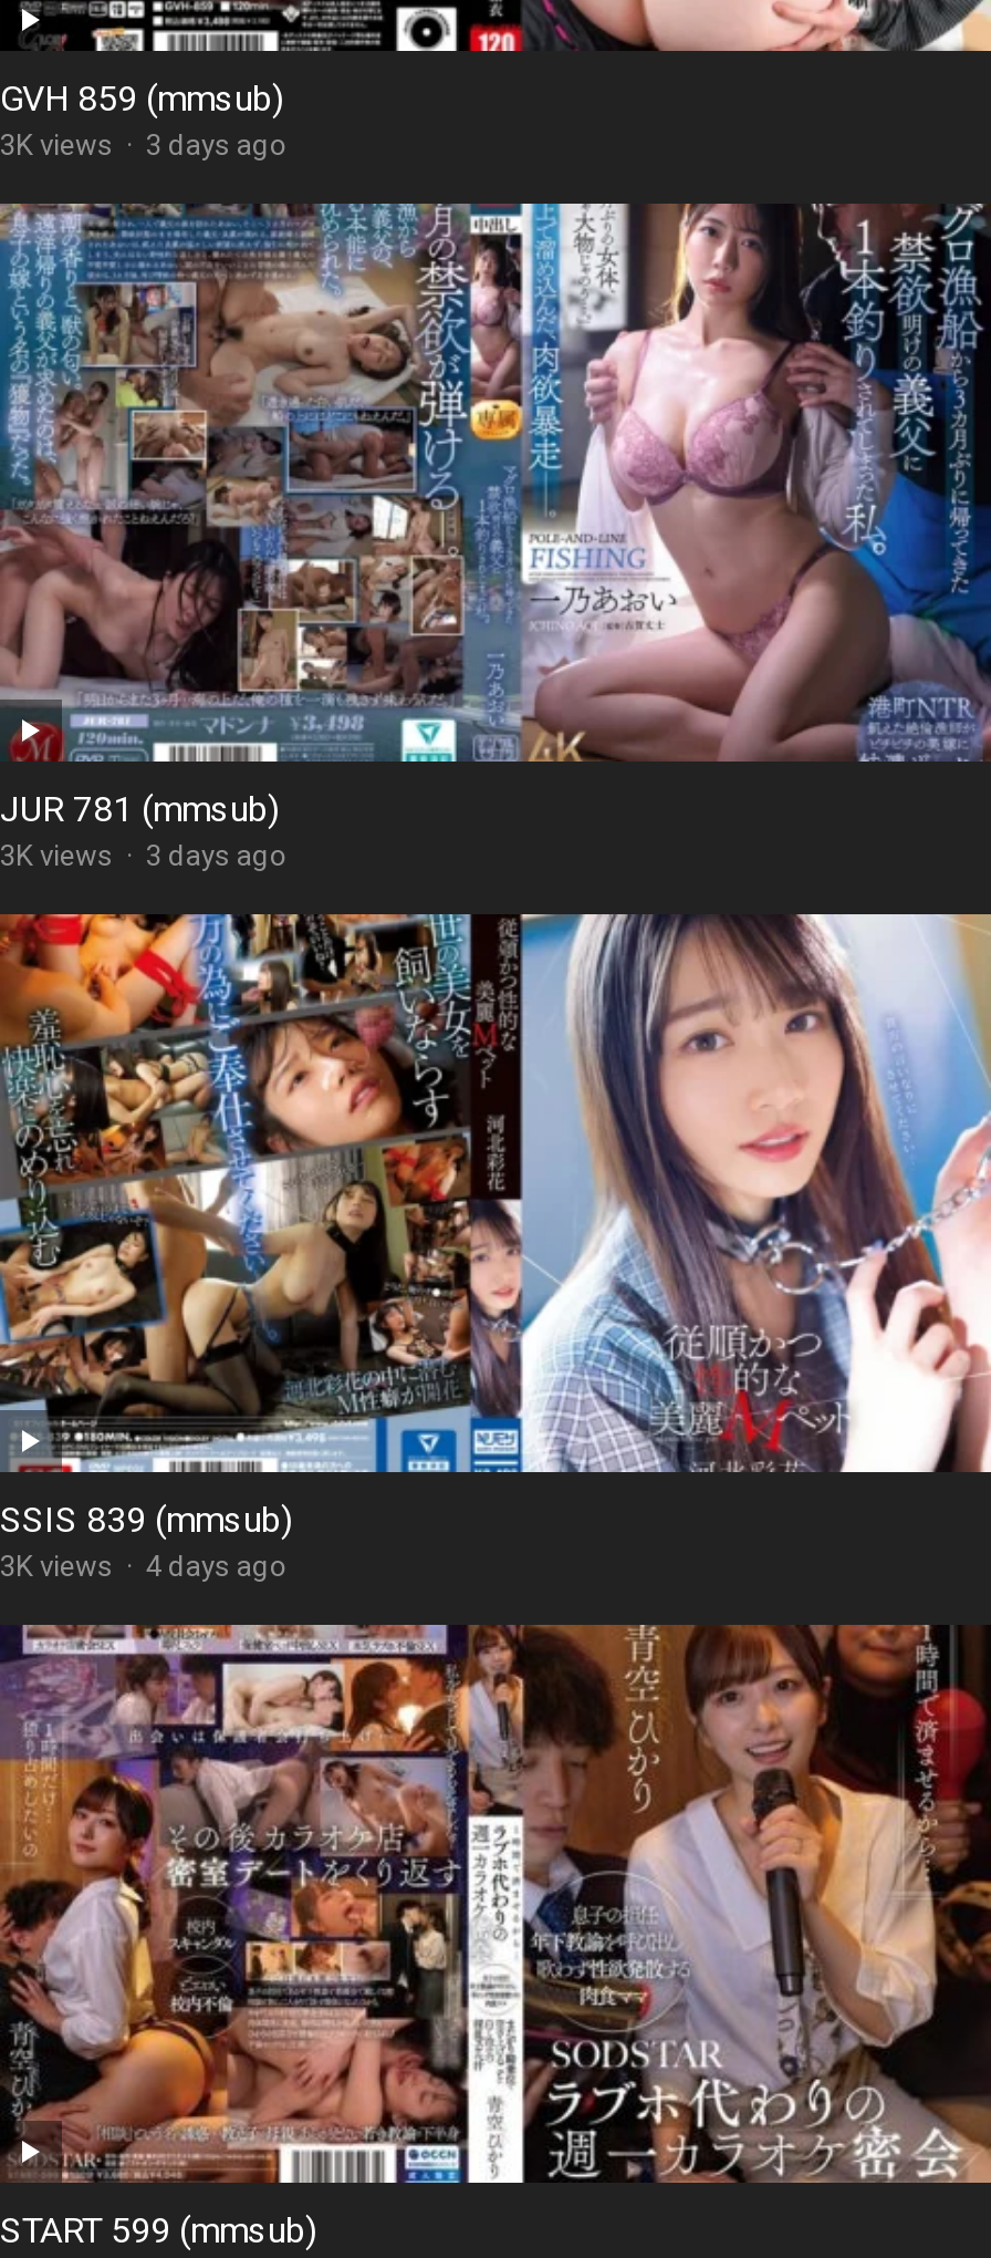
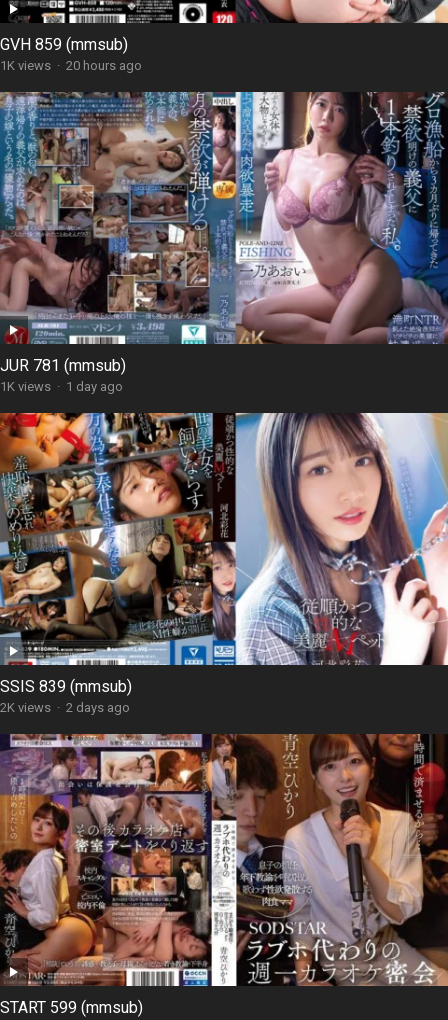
- 3K views · 3 days ago
+ 1K views · 20 hours ago

- 3K views · 3 days ago
+ 1K views · 1 day ago

- 3K views · 4 days ago
+ 2K views · 2 days ago
